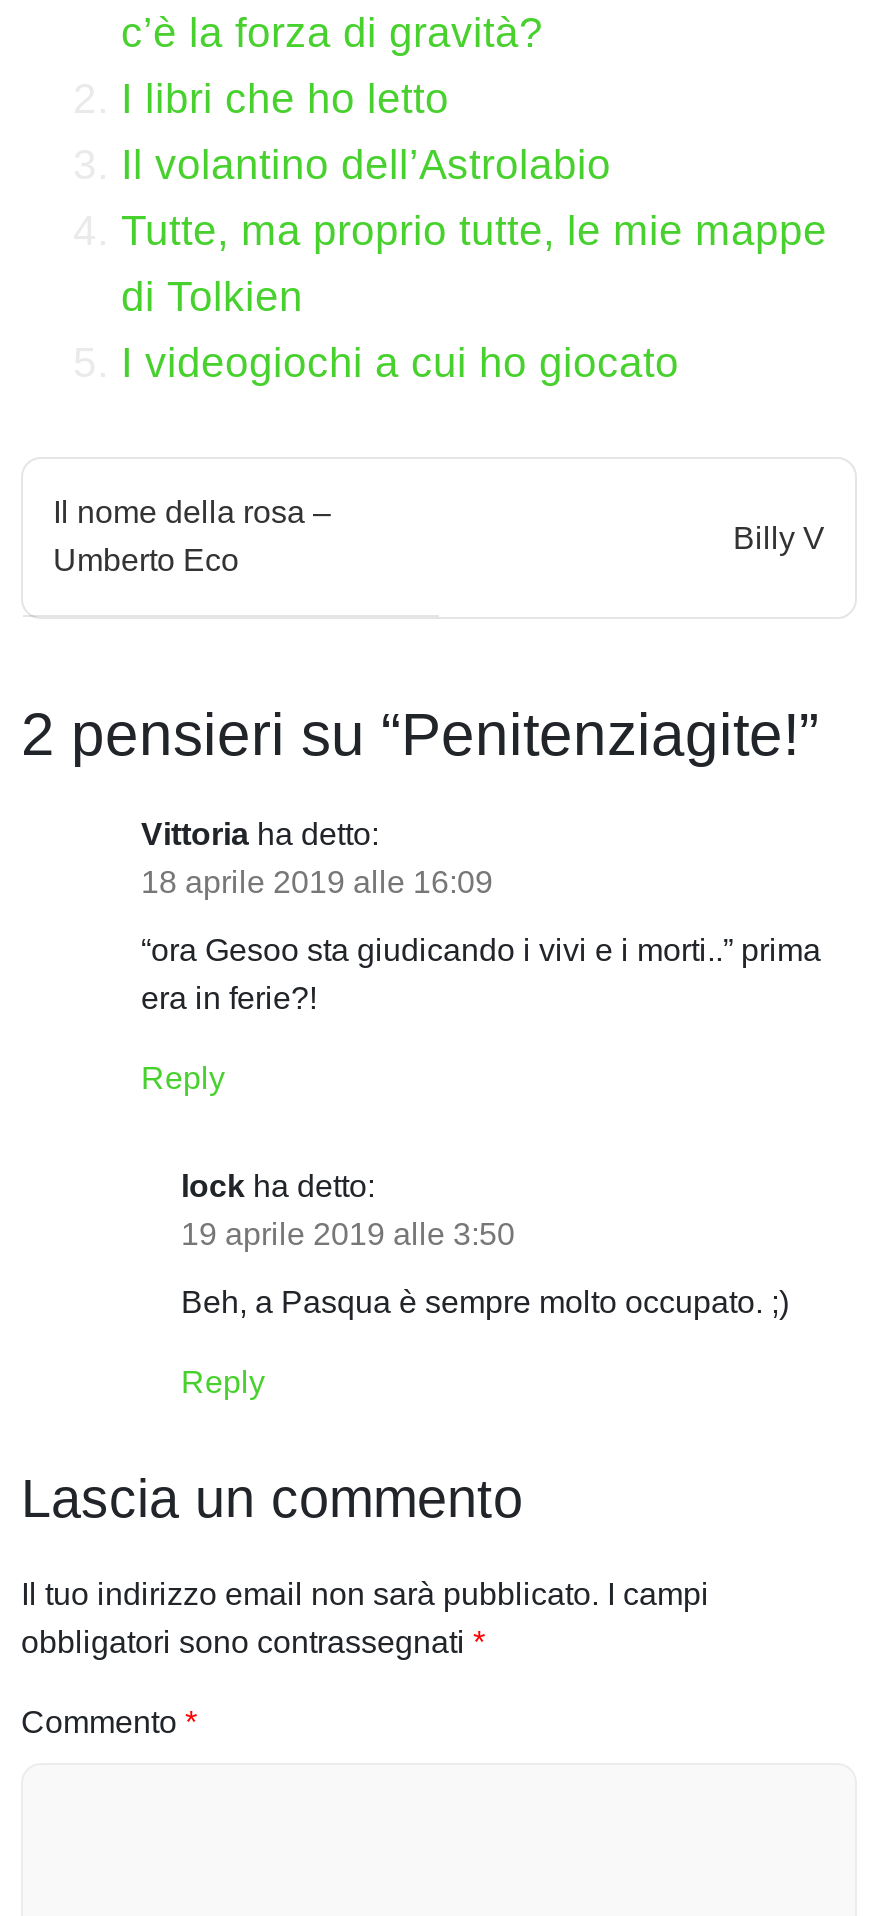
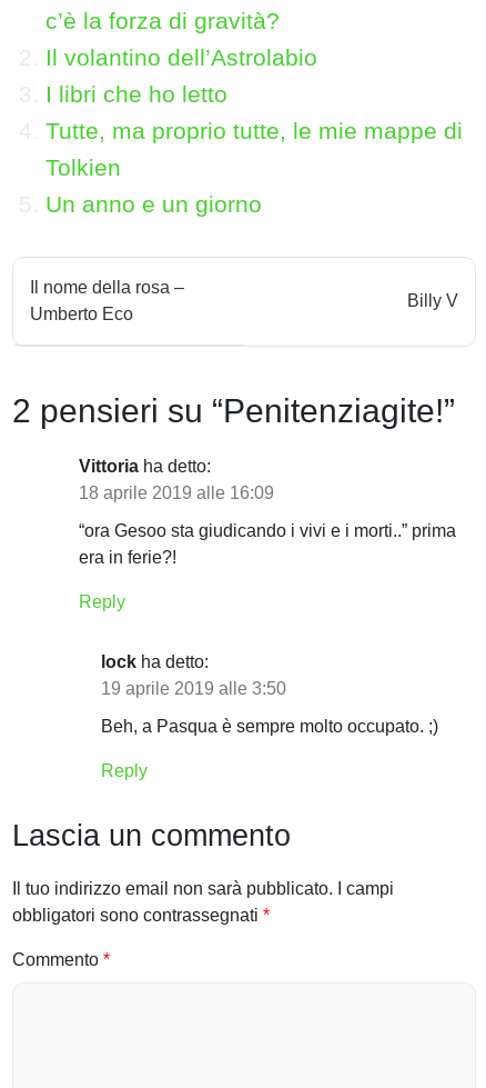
moved down: I libri che ho letto

moved up: Il volantino dell’Astrolabio

- Tutte, ma proprio tutte, le mie mappe
- di Tolkien
- I videogiochi a cui ho giocato
+ Tutte, ma proprio tutte, le mie mappe di
+ Tolkien
+ Un anno e un giorno
